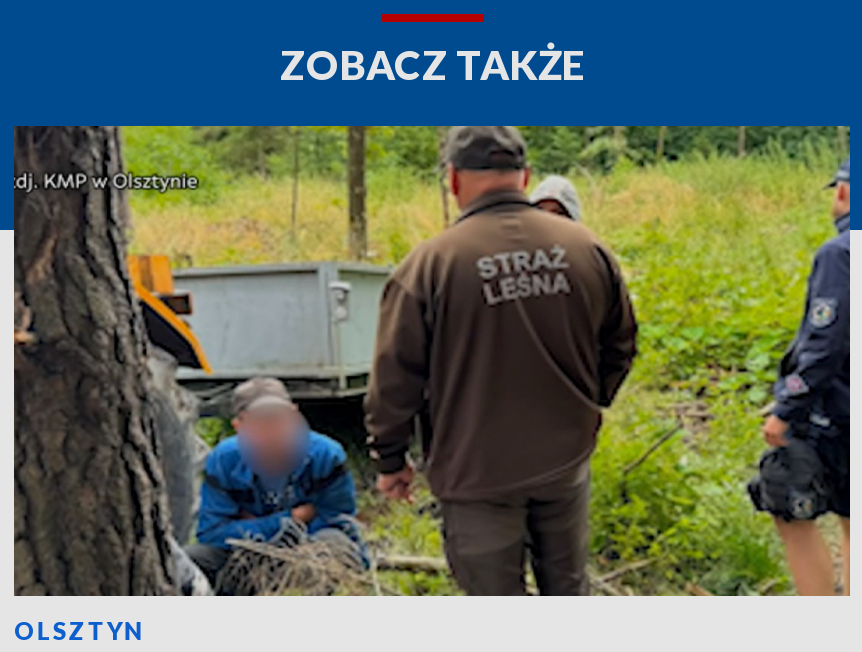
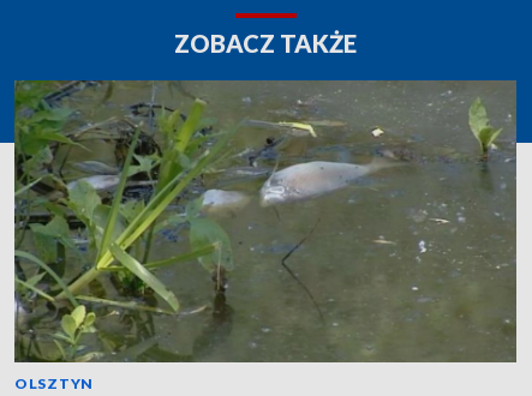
- [image]
+ [image]
